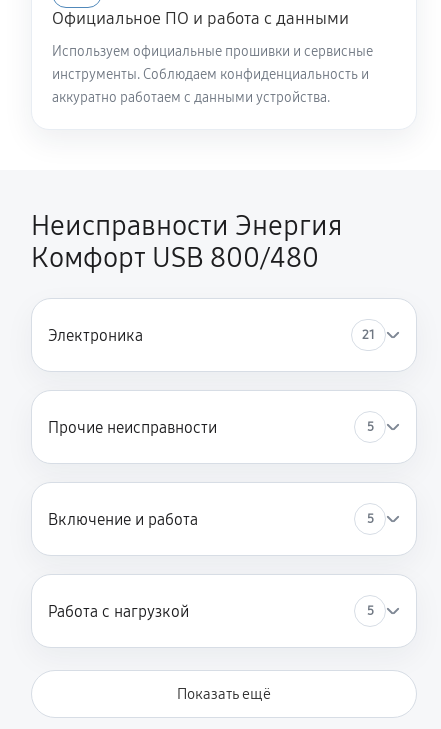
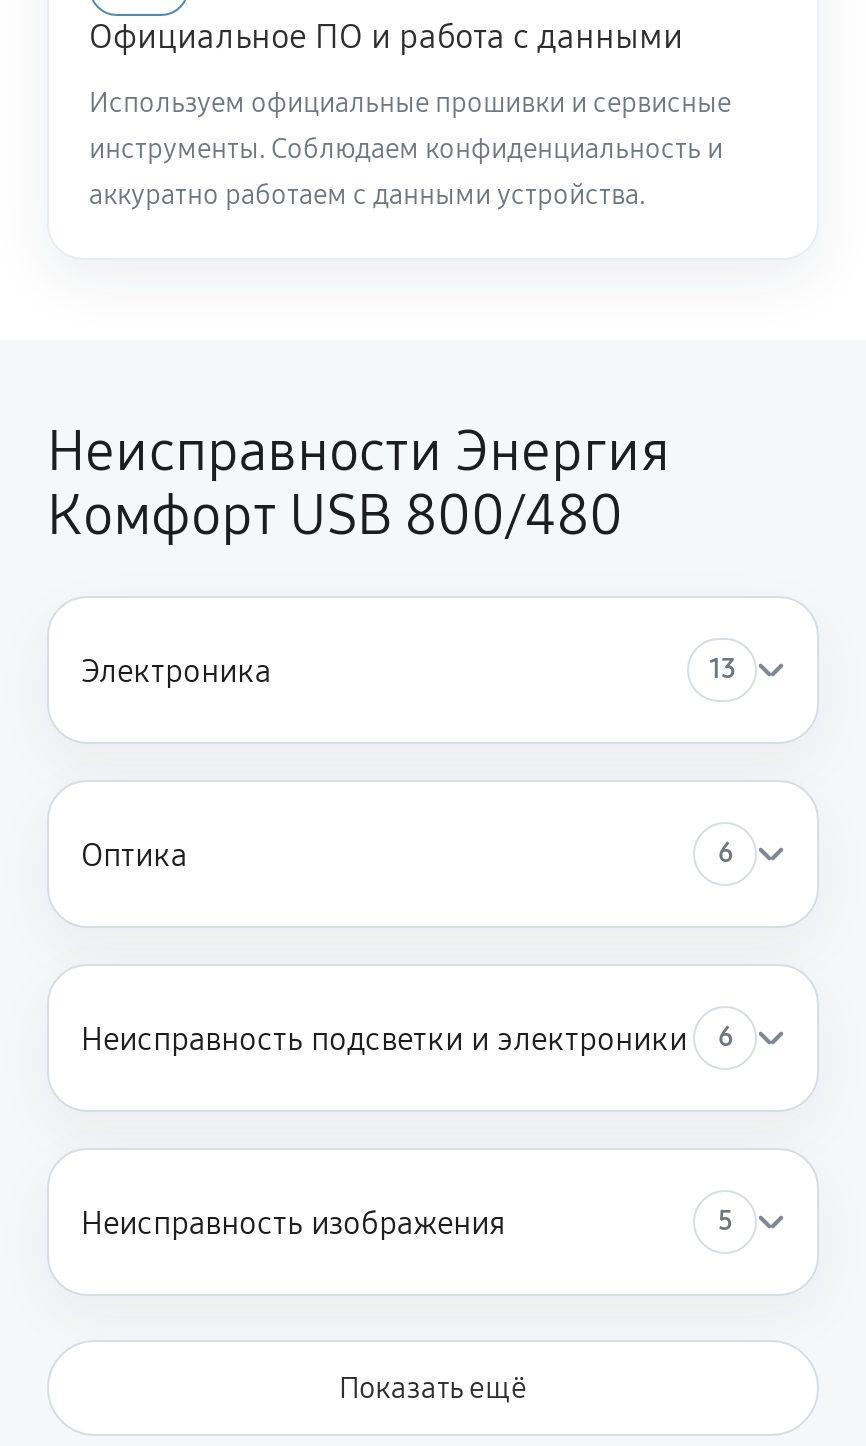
- 21
+ 13

- Прочие неисправности
- 5
+ Оптика
+ 6

- Включение и работа
- 5
+ Неисправность подсветки и электроники
+ 6

- Работа с нагрузкой
+ Неисправность изображения
